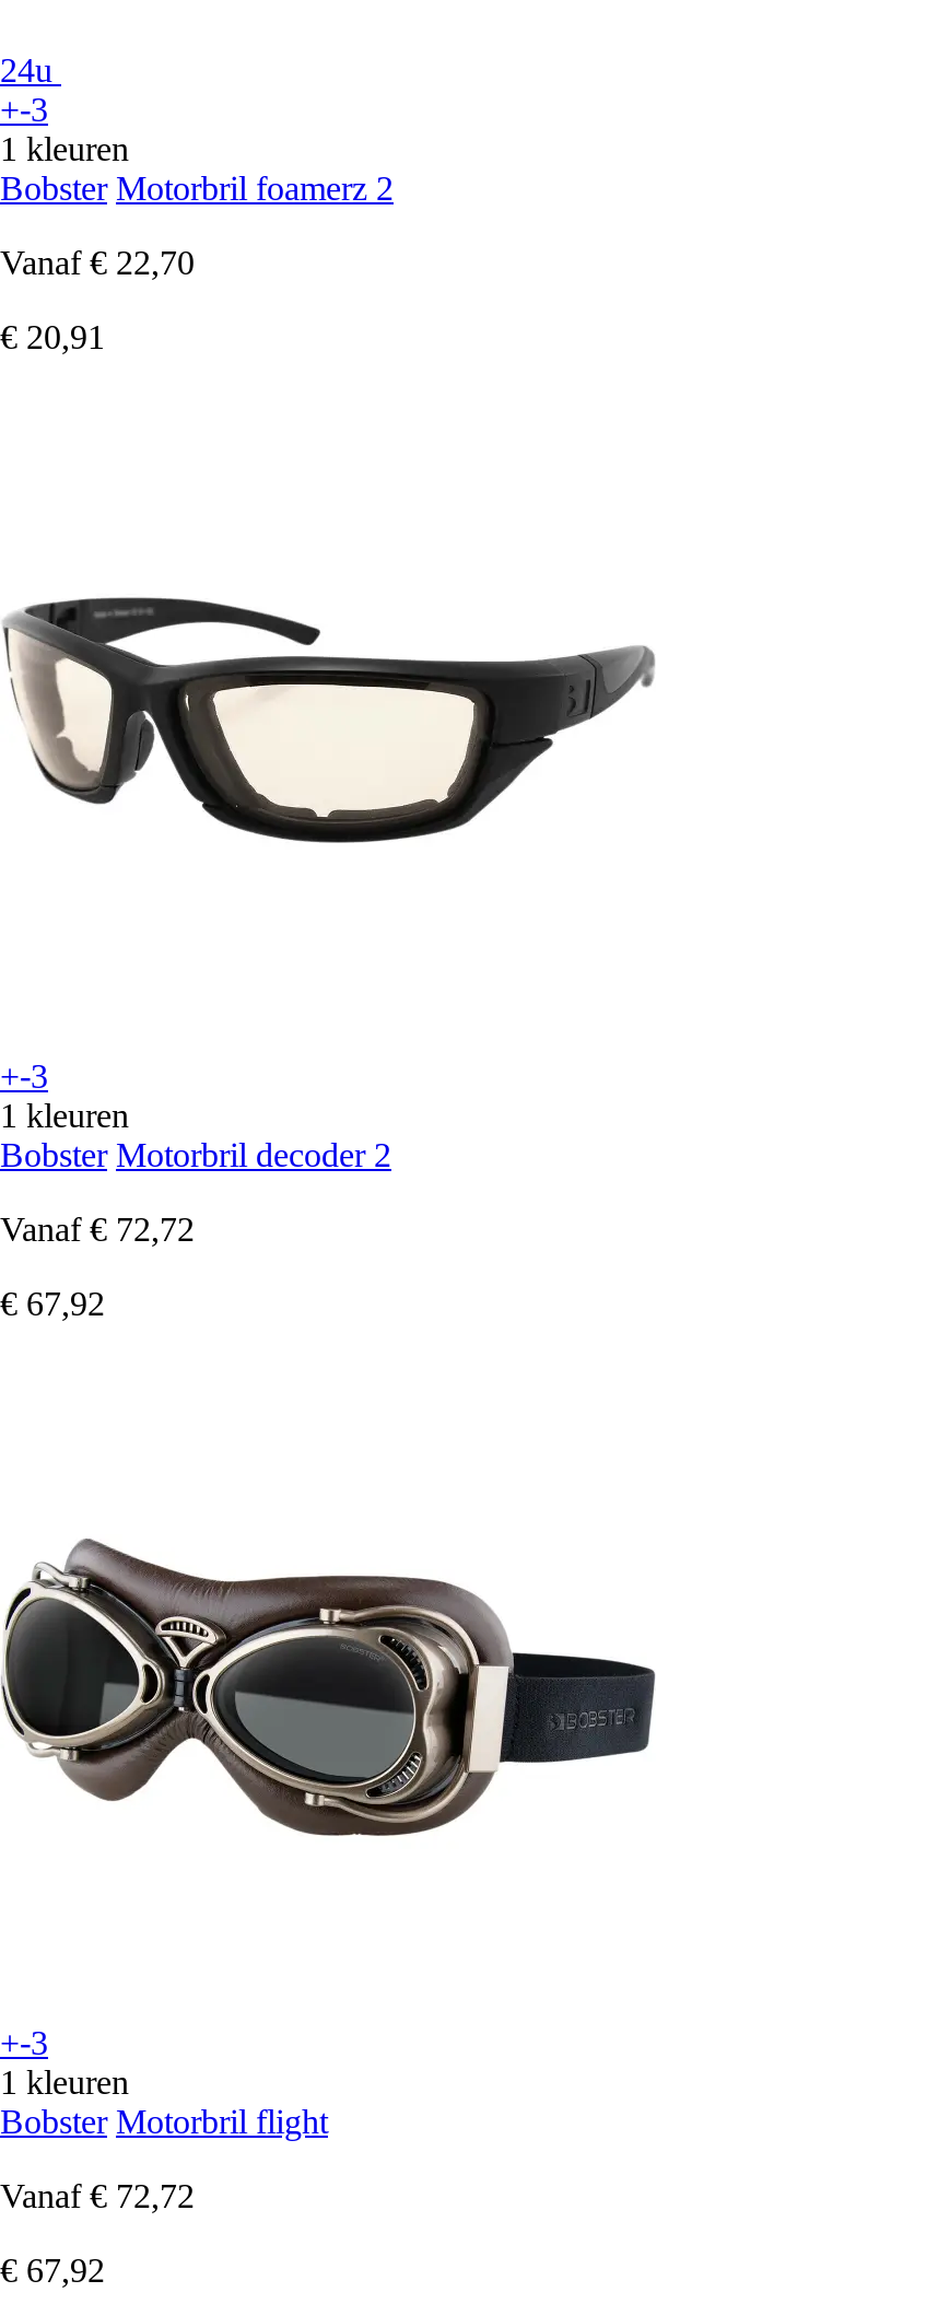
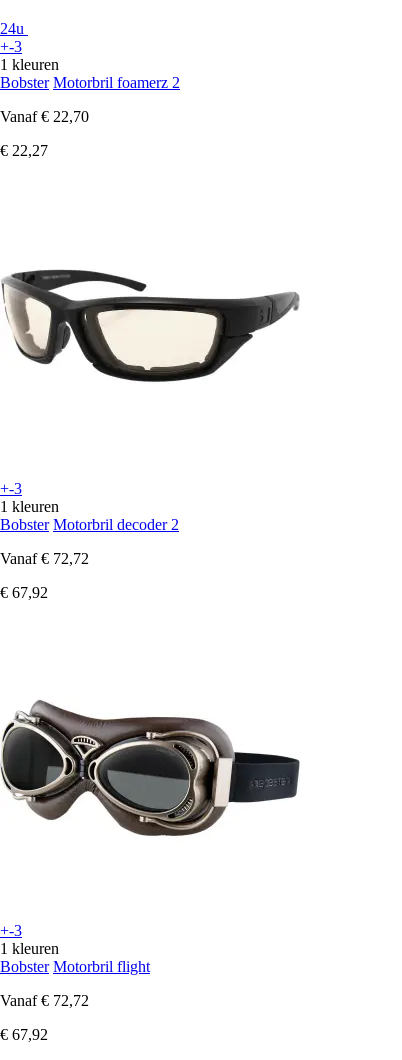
- € 20,91
+ € 22,27
